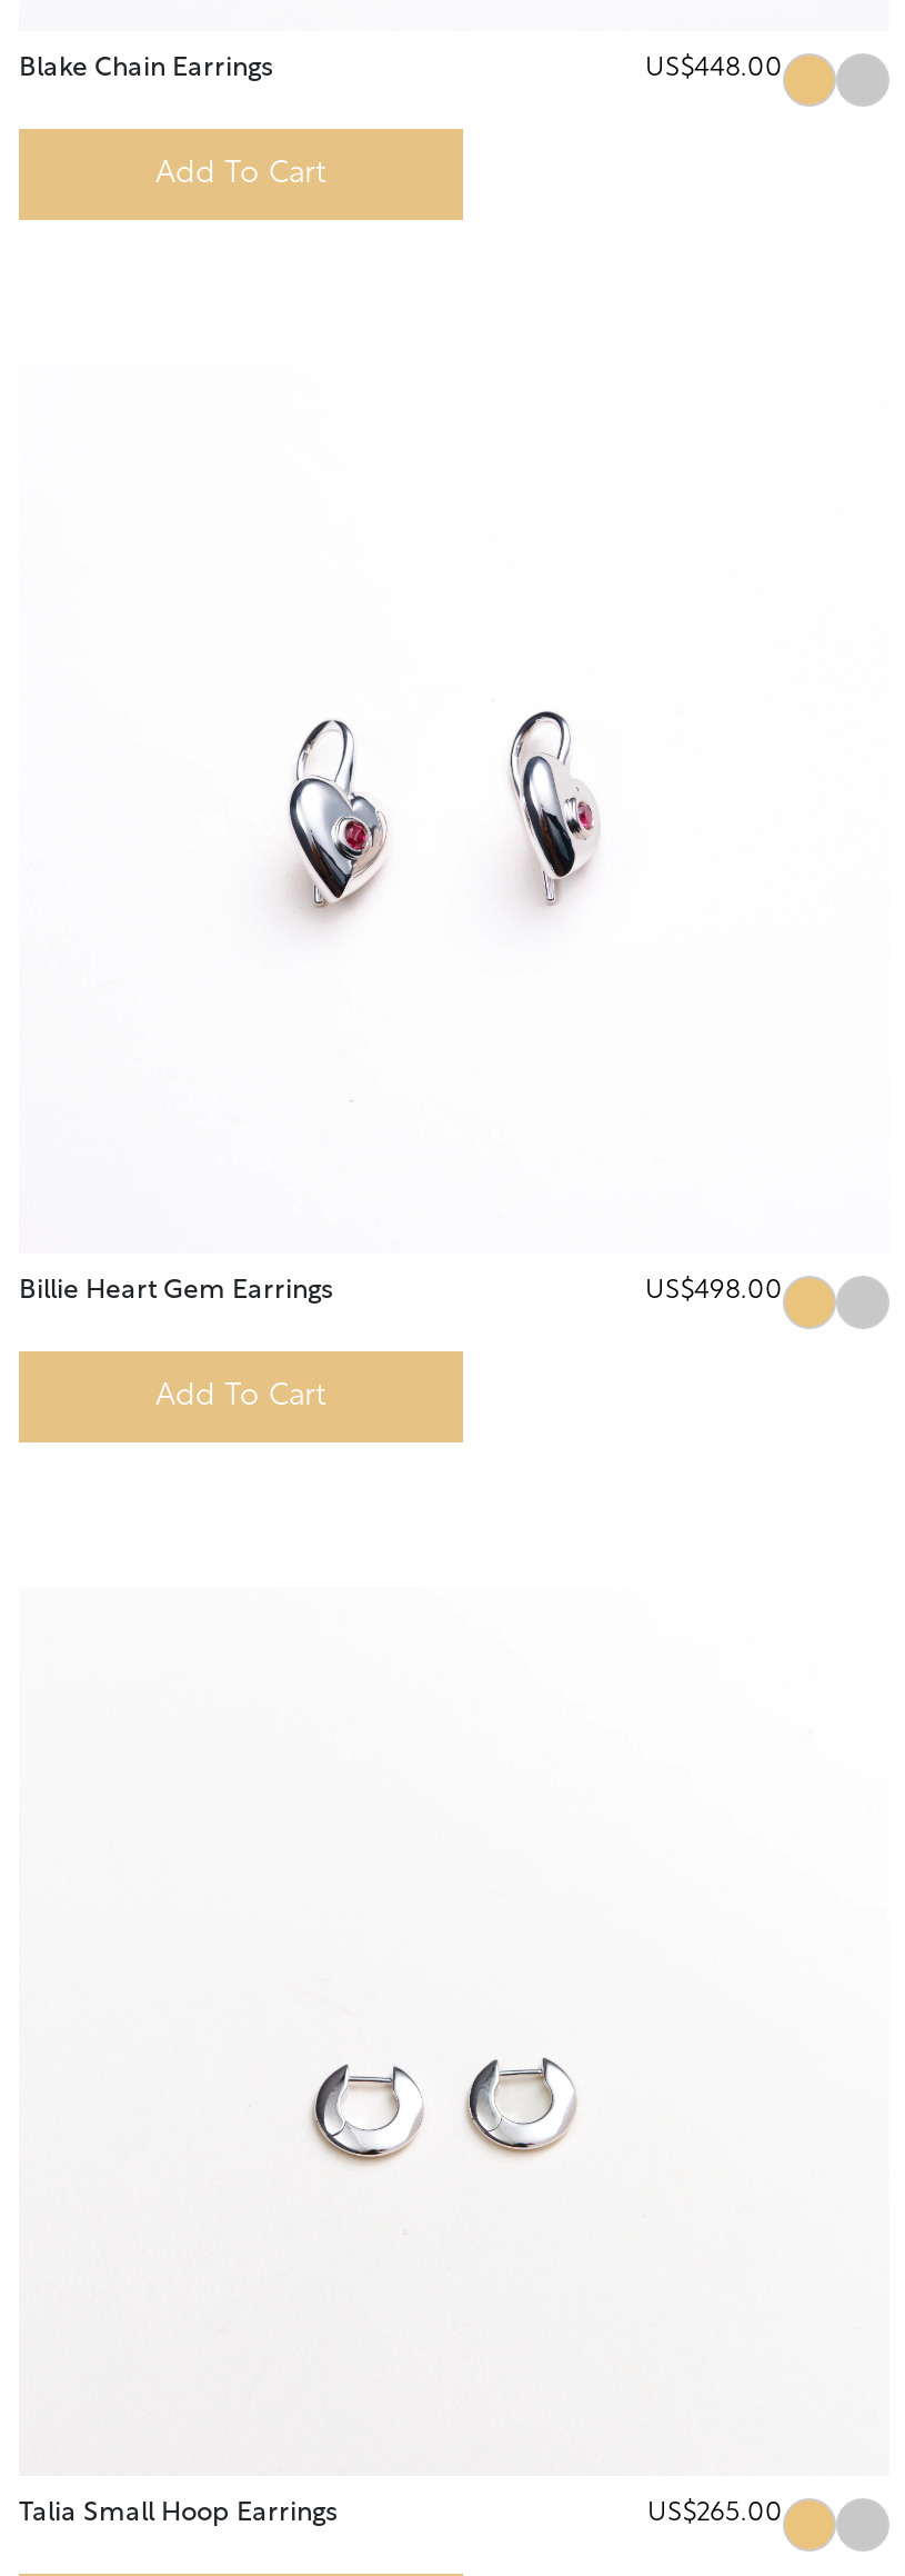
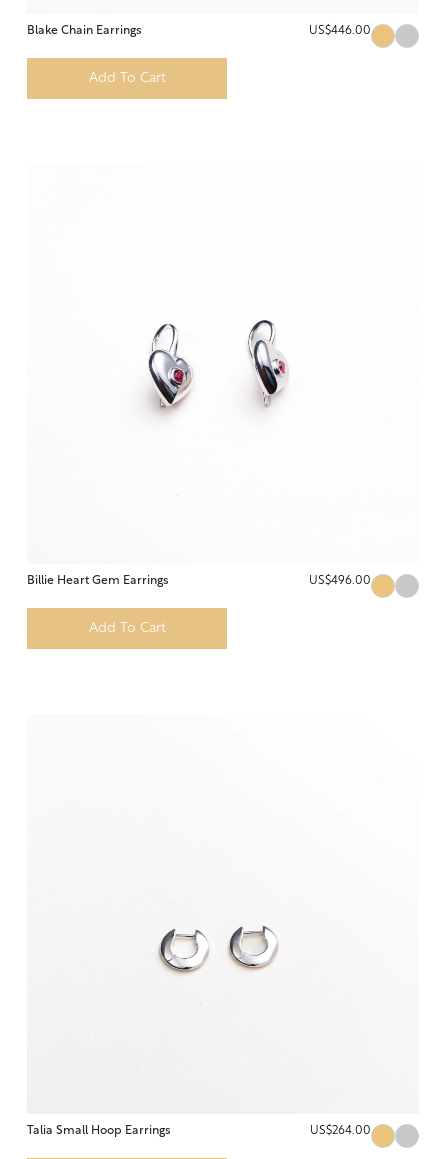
- US$448.00
+ US$446.00

- US$498.00
+ US$496.00

- US$265.00
+ US$264.00
